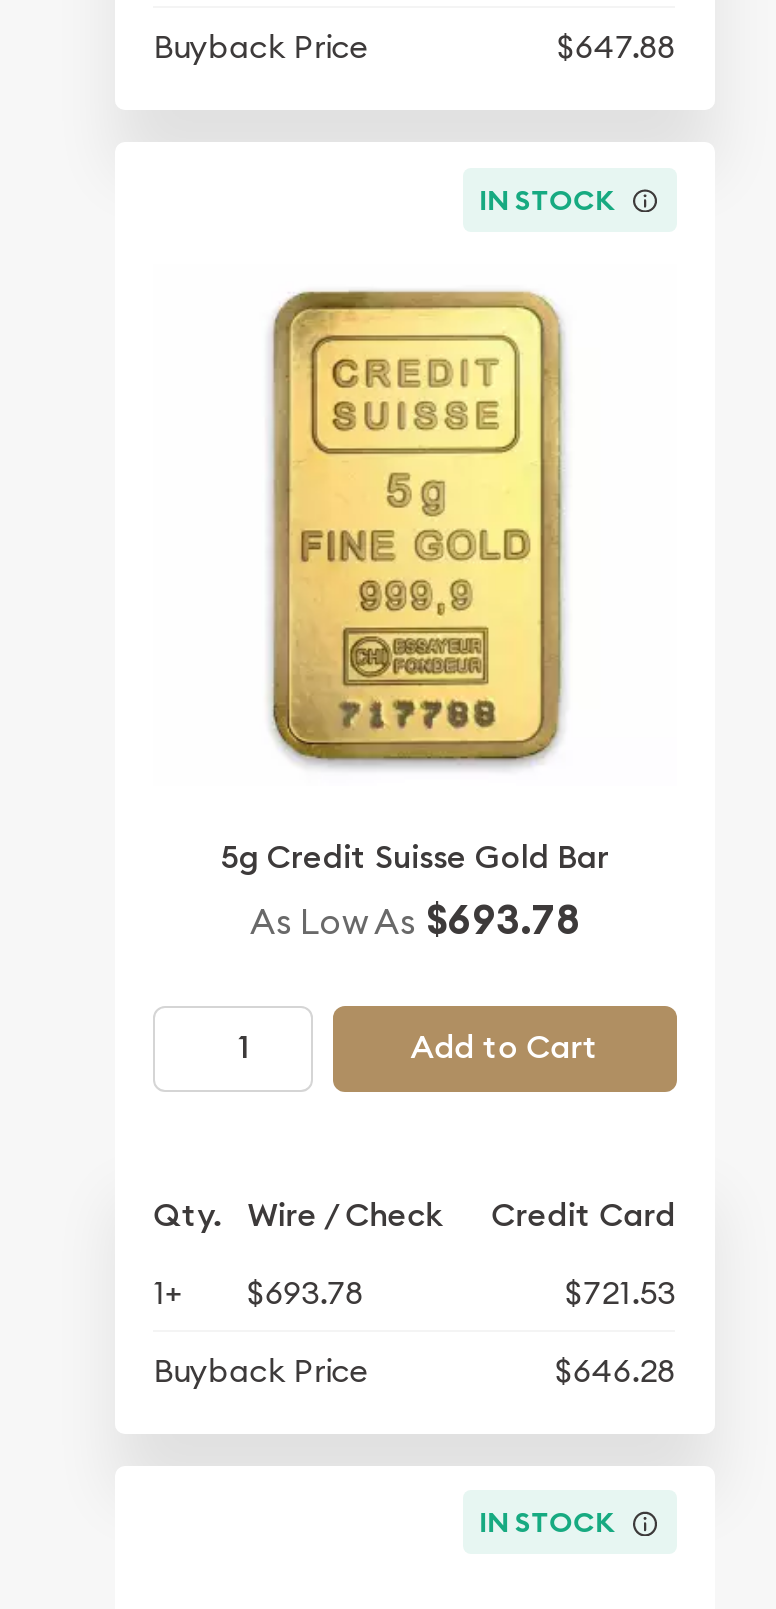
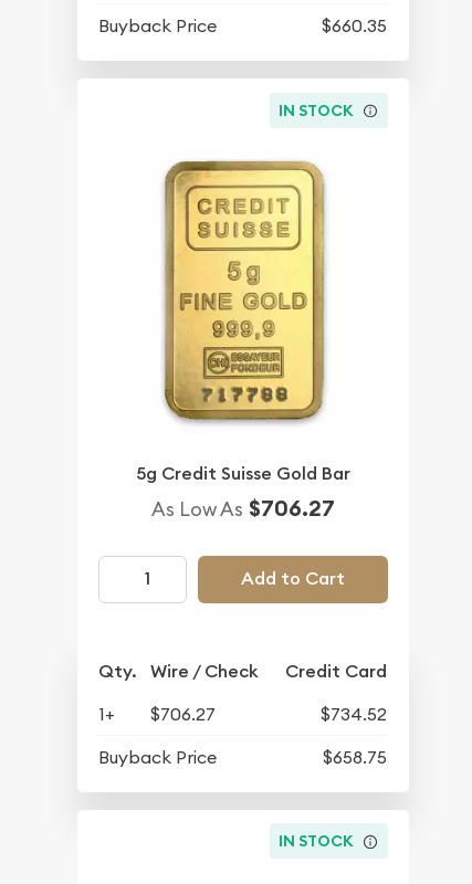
- $647.88
+ $660.35

- As Low As $693.78
+ As Low As $706.27

- 1+ $693.78
+ 1+ $706.27

- $721.53
+ $734.52

- $646.28
+ $658.75
